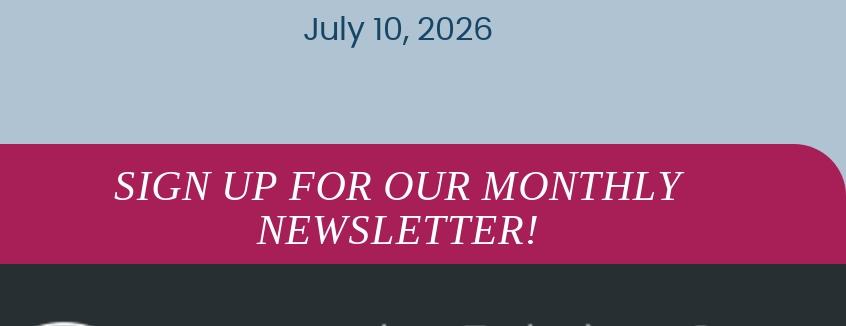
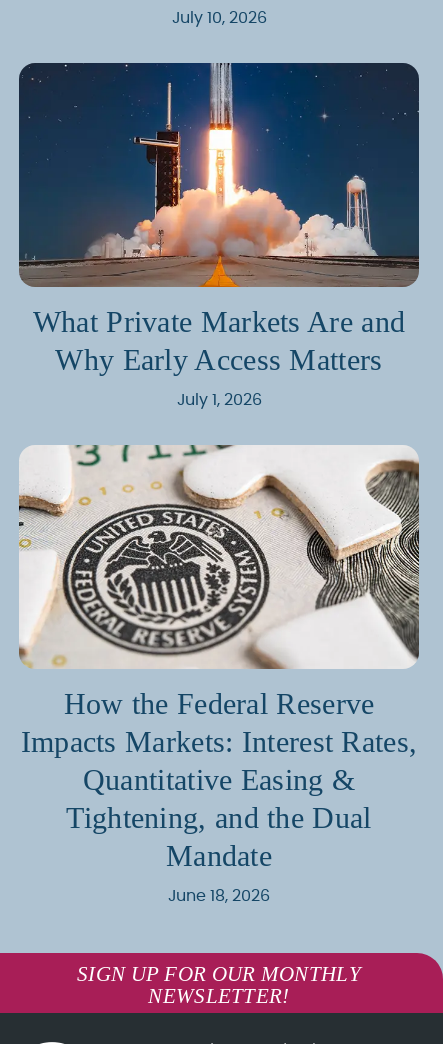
+ [image]
+ What Private Markets Are and
+ Why Early Access Matters
+ July 1, 2026

+ [image]
+ How the Federal Reserve
+ Impacts Markets: Interest Rates,
+ Quantitative Easing &
+ Tightening, and the Dual
+ Mandate
+ June 18, 2026
